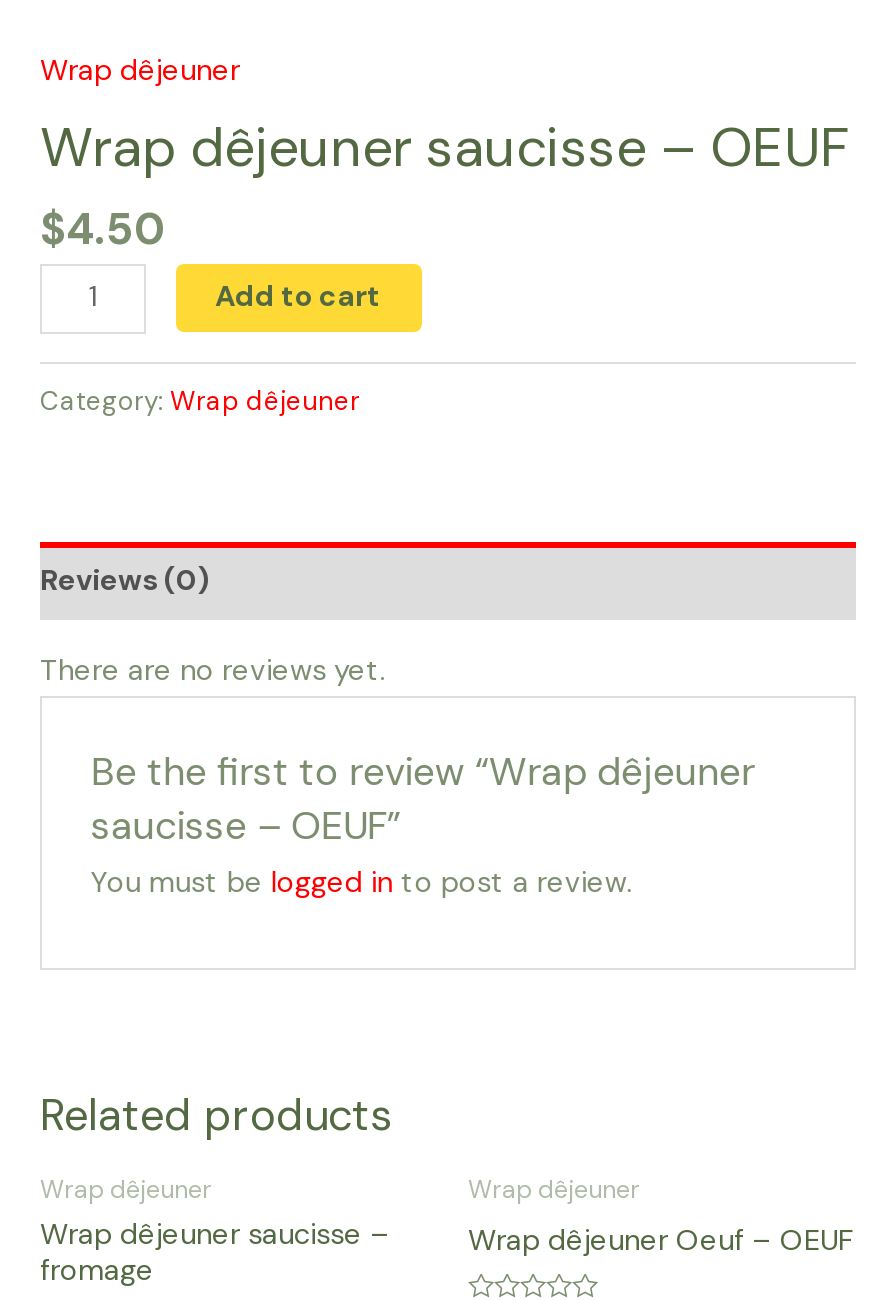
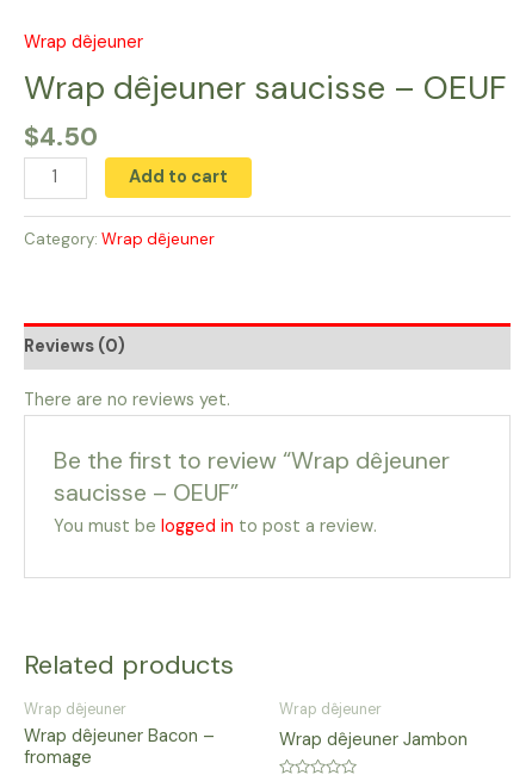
- Wrap dêjeuner saucisse –
+ Wrap dêjeuner Bacon –

- Wrap dêjeuner Oeuf – OEUF
+ Wrap dêjeuner Jambon
